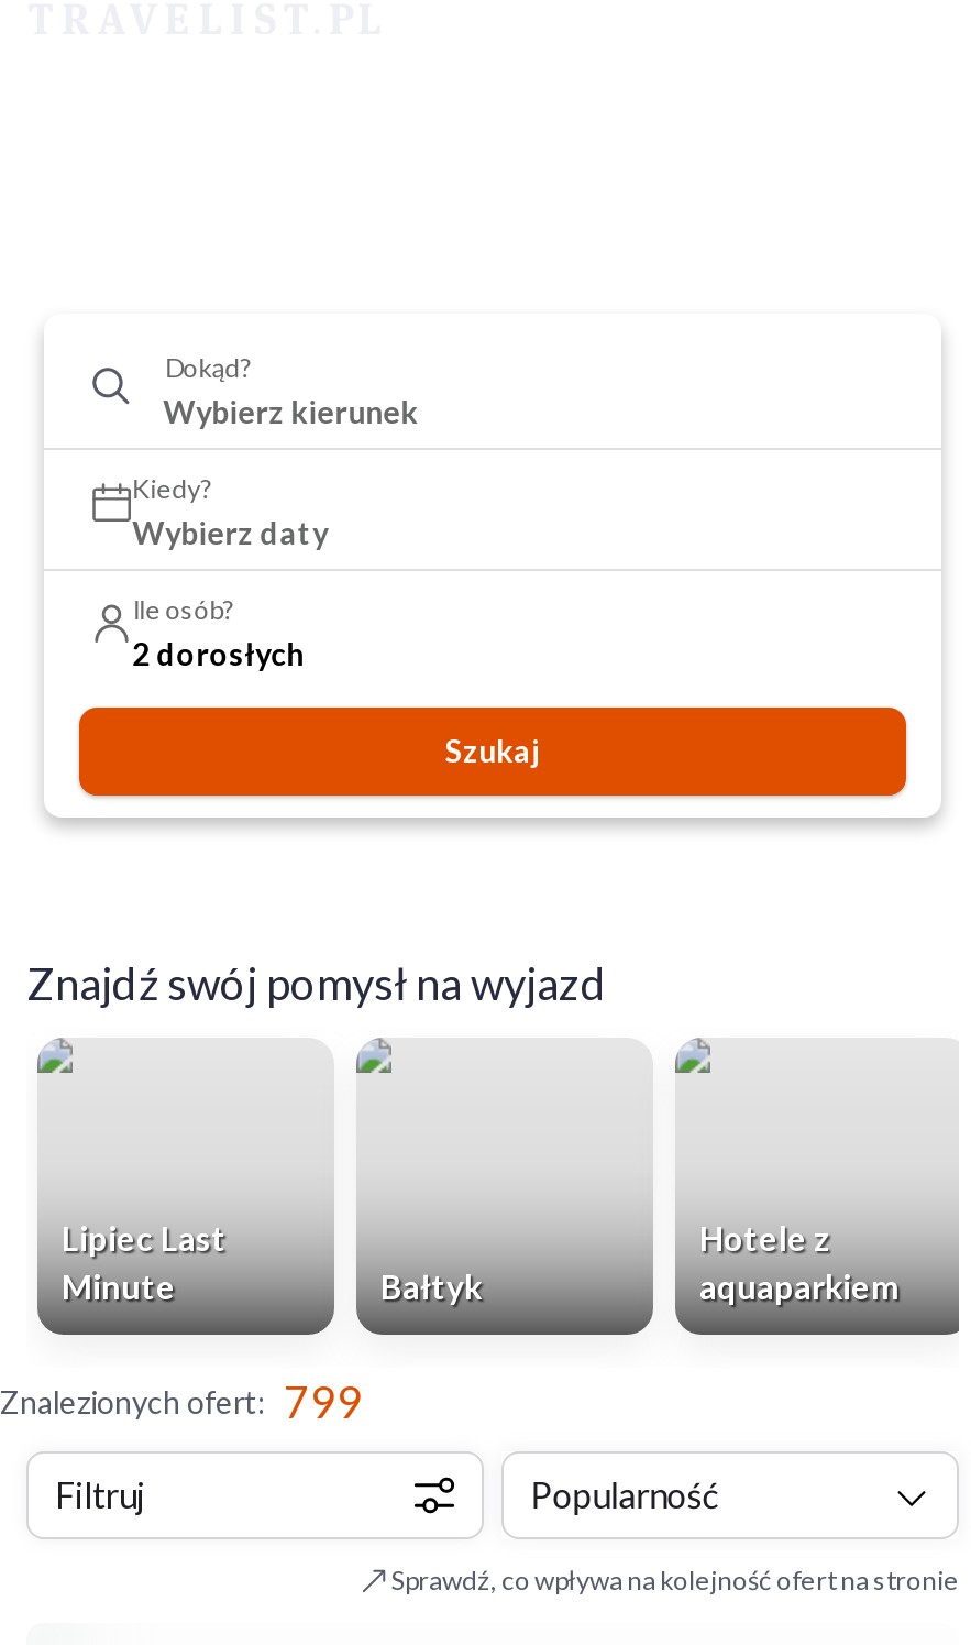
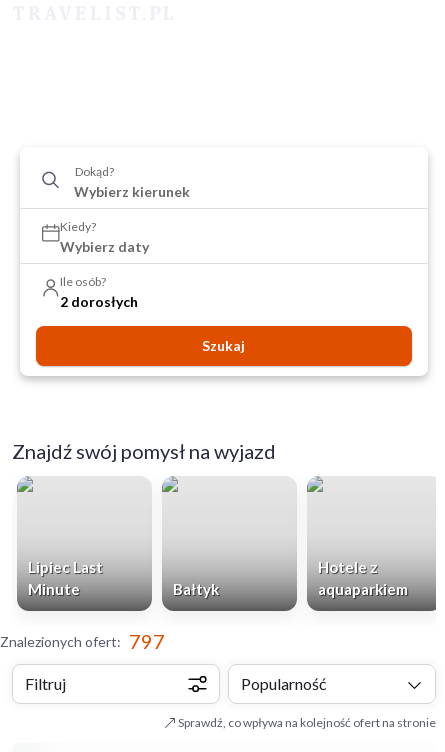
- Znalezionych ofert: 799
+ Znalezionych ofert: 797
